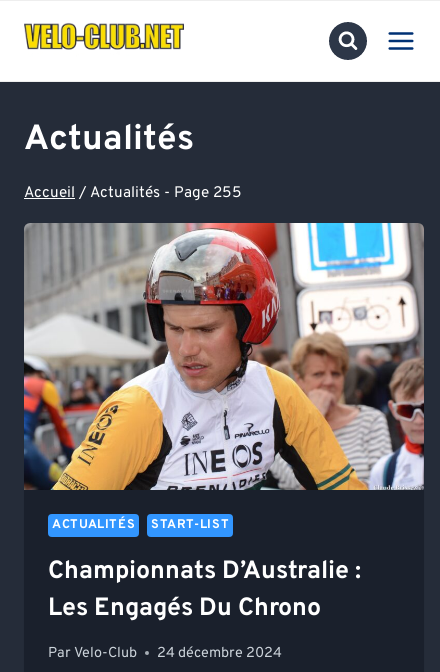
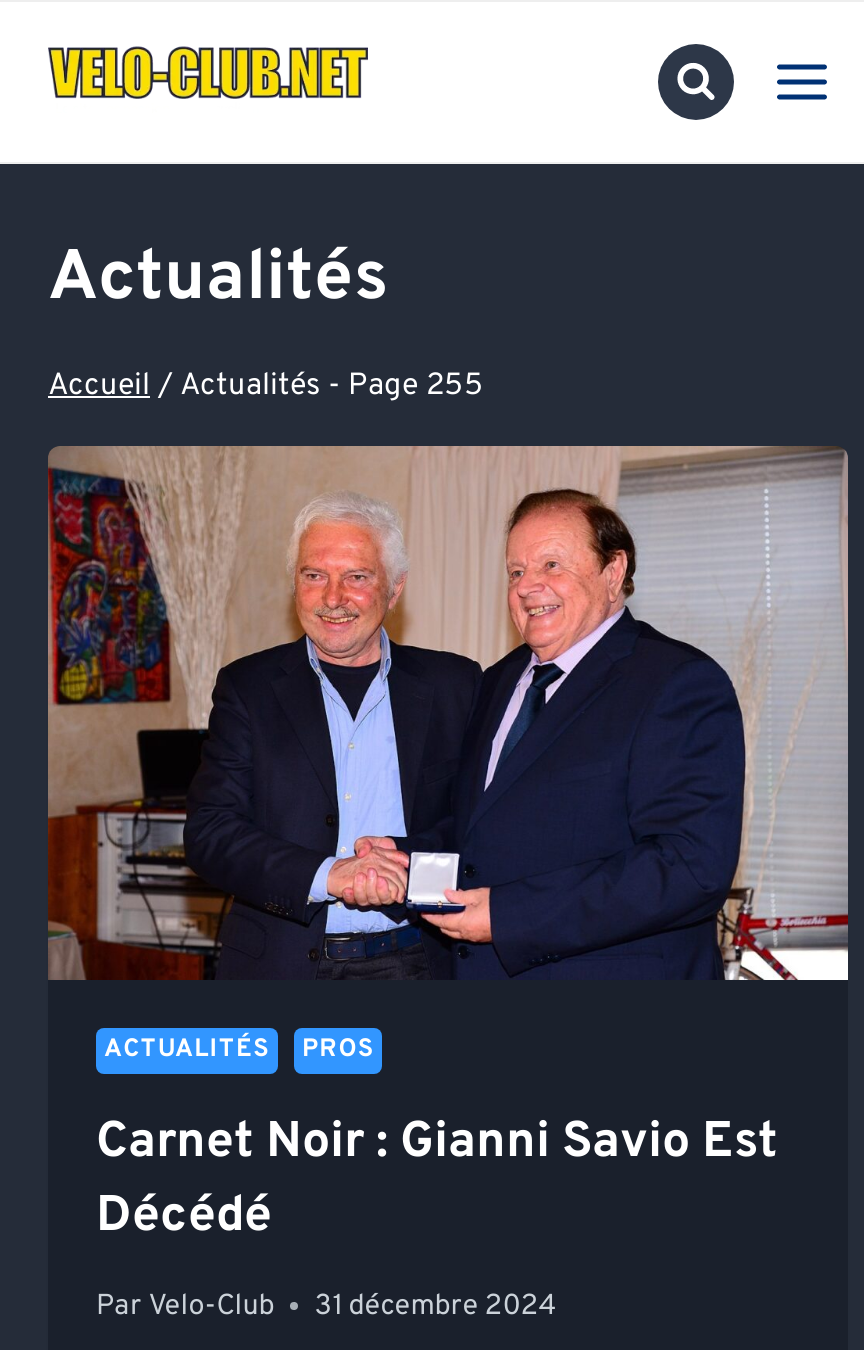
- [image]
- START-LIST
+ [image]
+ PROS

- Championnats D’Australie :
- Les Engagés Du Chrono
+ Carnet Noir : Gianni Savio Est
+ Décédé

- Par Velo-Club 24 décembre 2024
+ Par Velo-Club 31 décembre 2024
